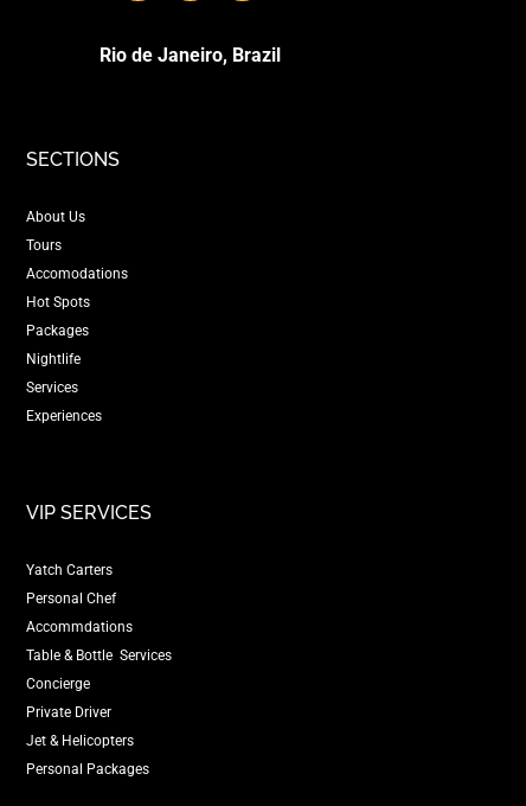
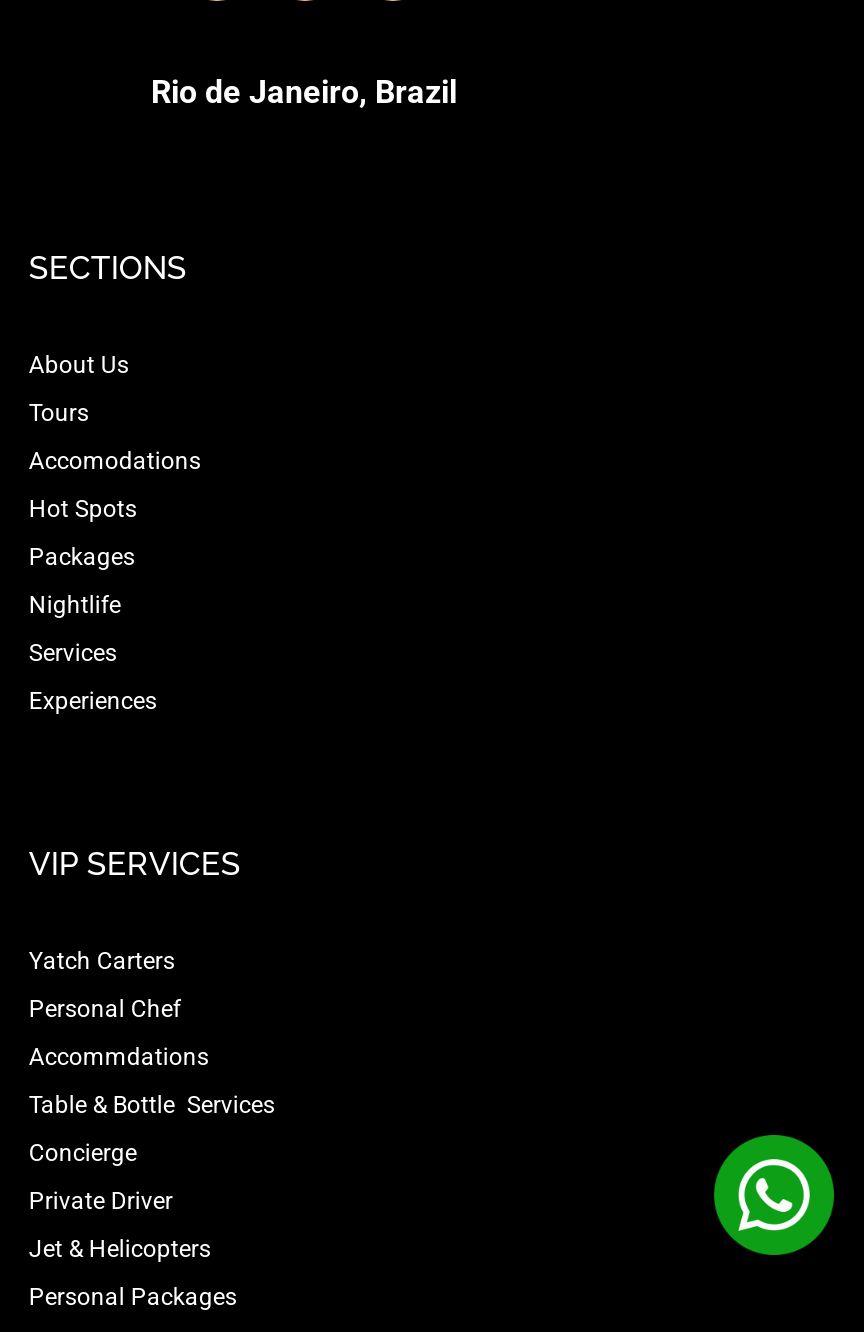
+ [image]
